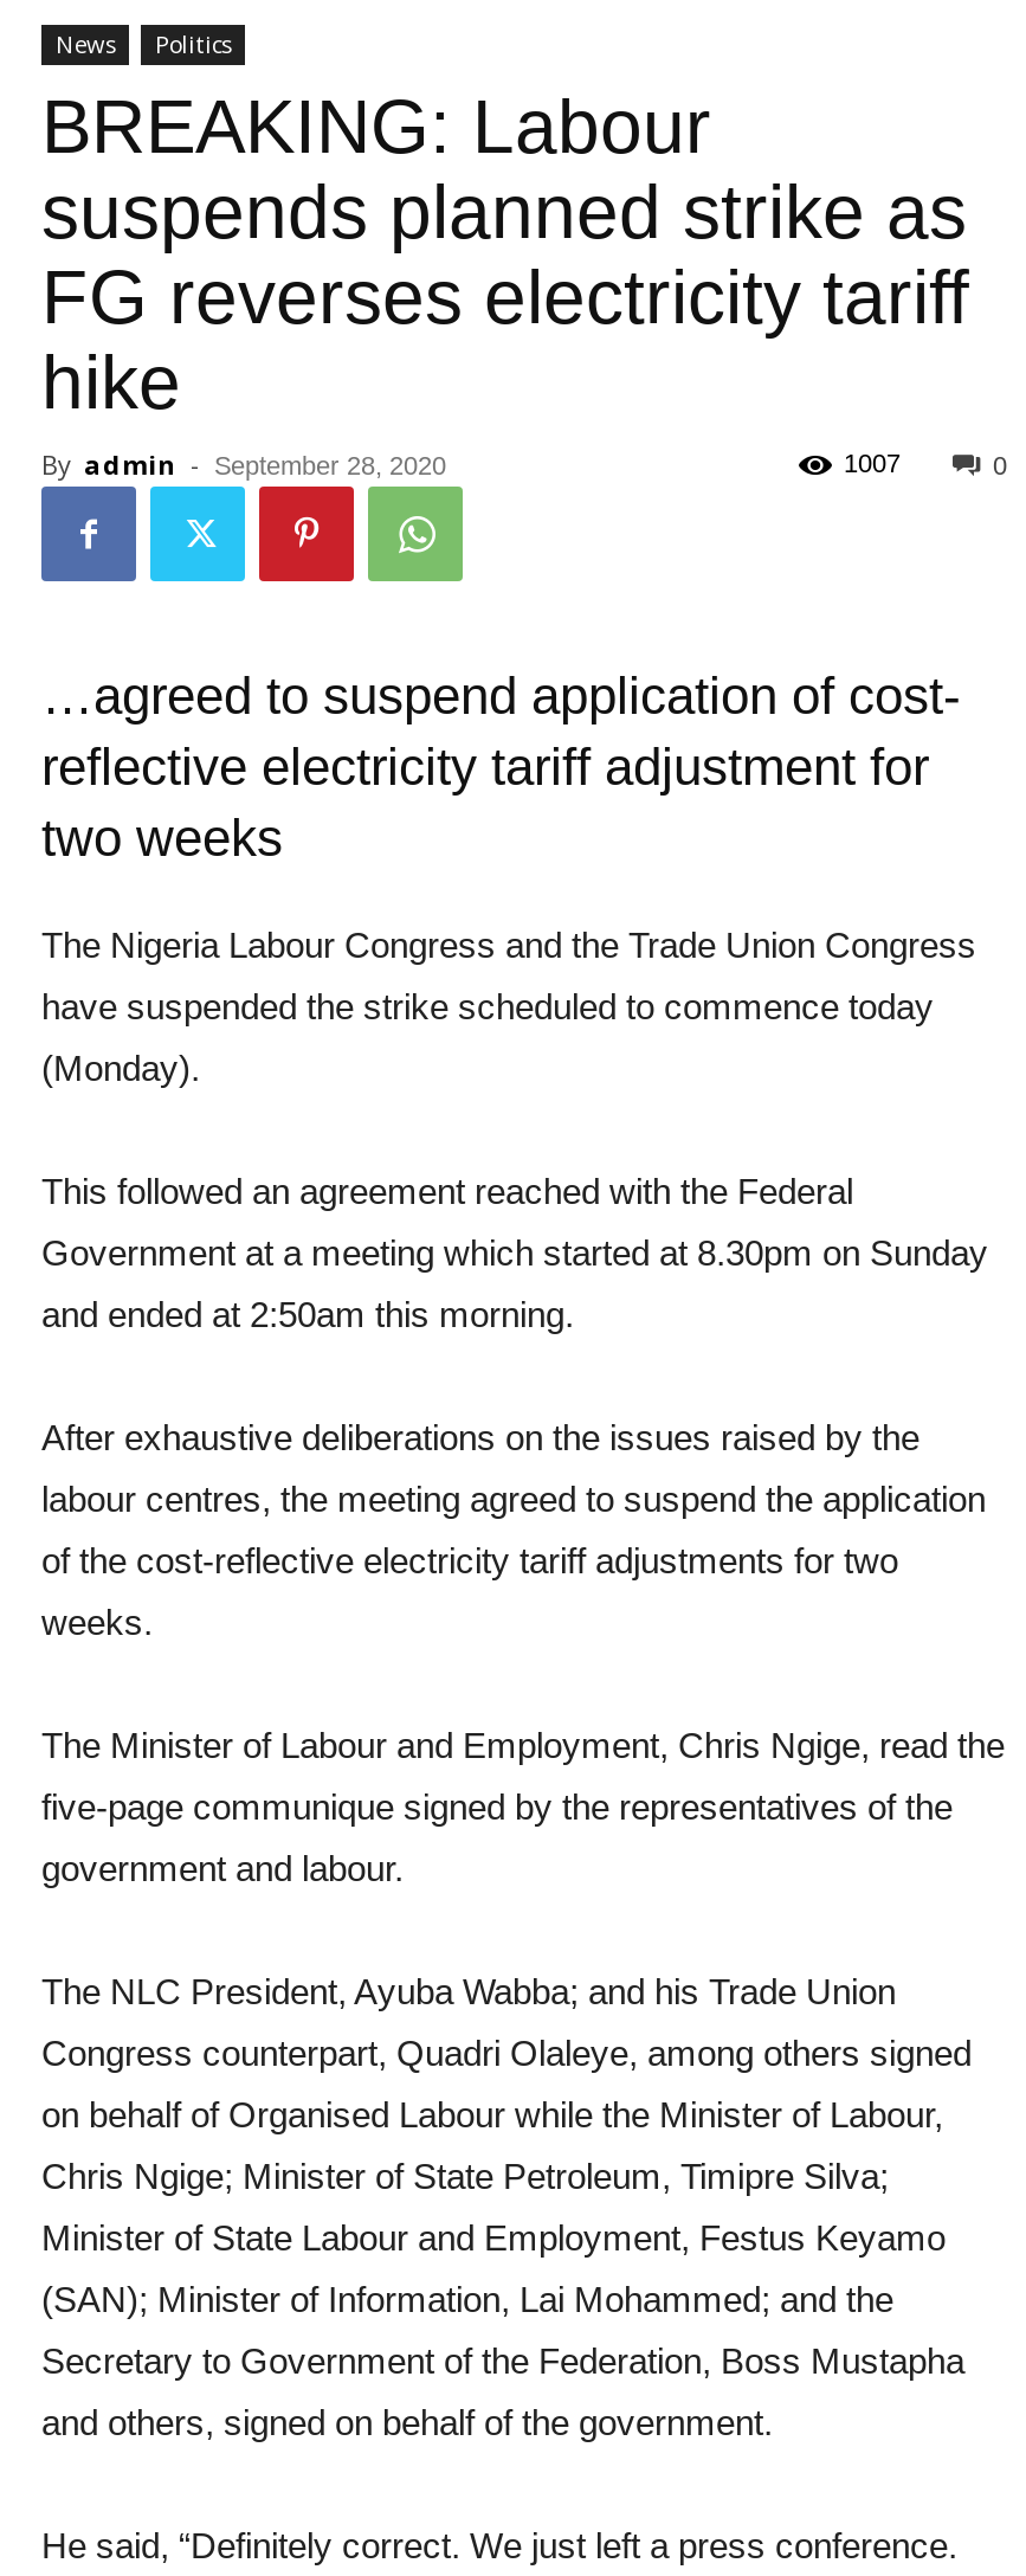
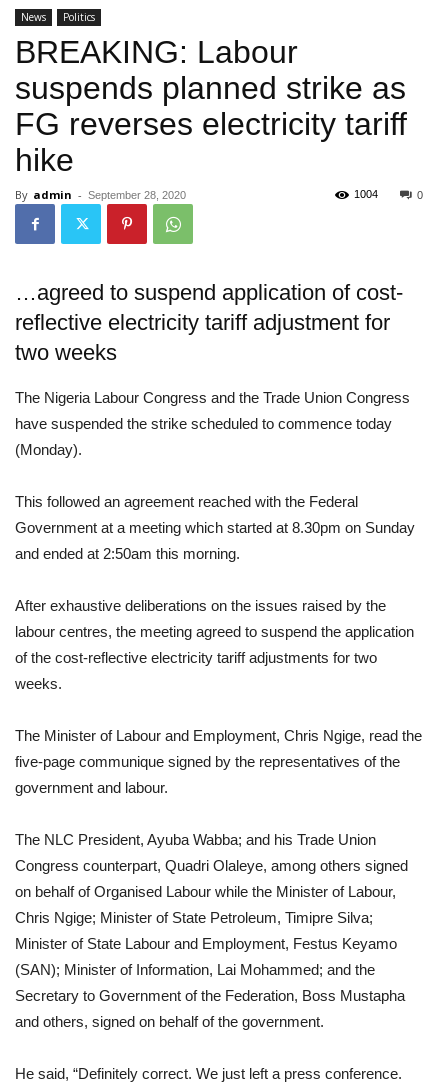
- 1007
+ 1004
